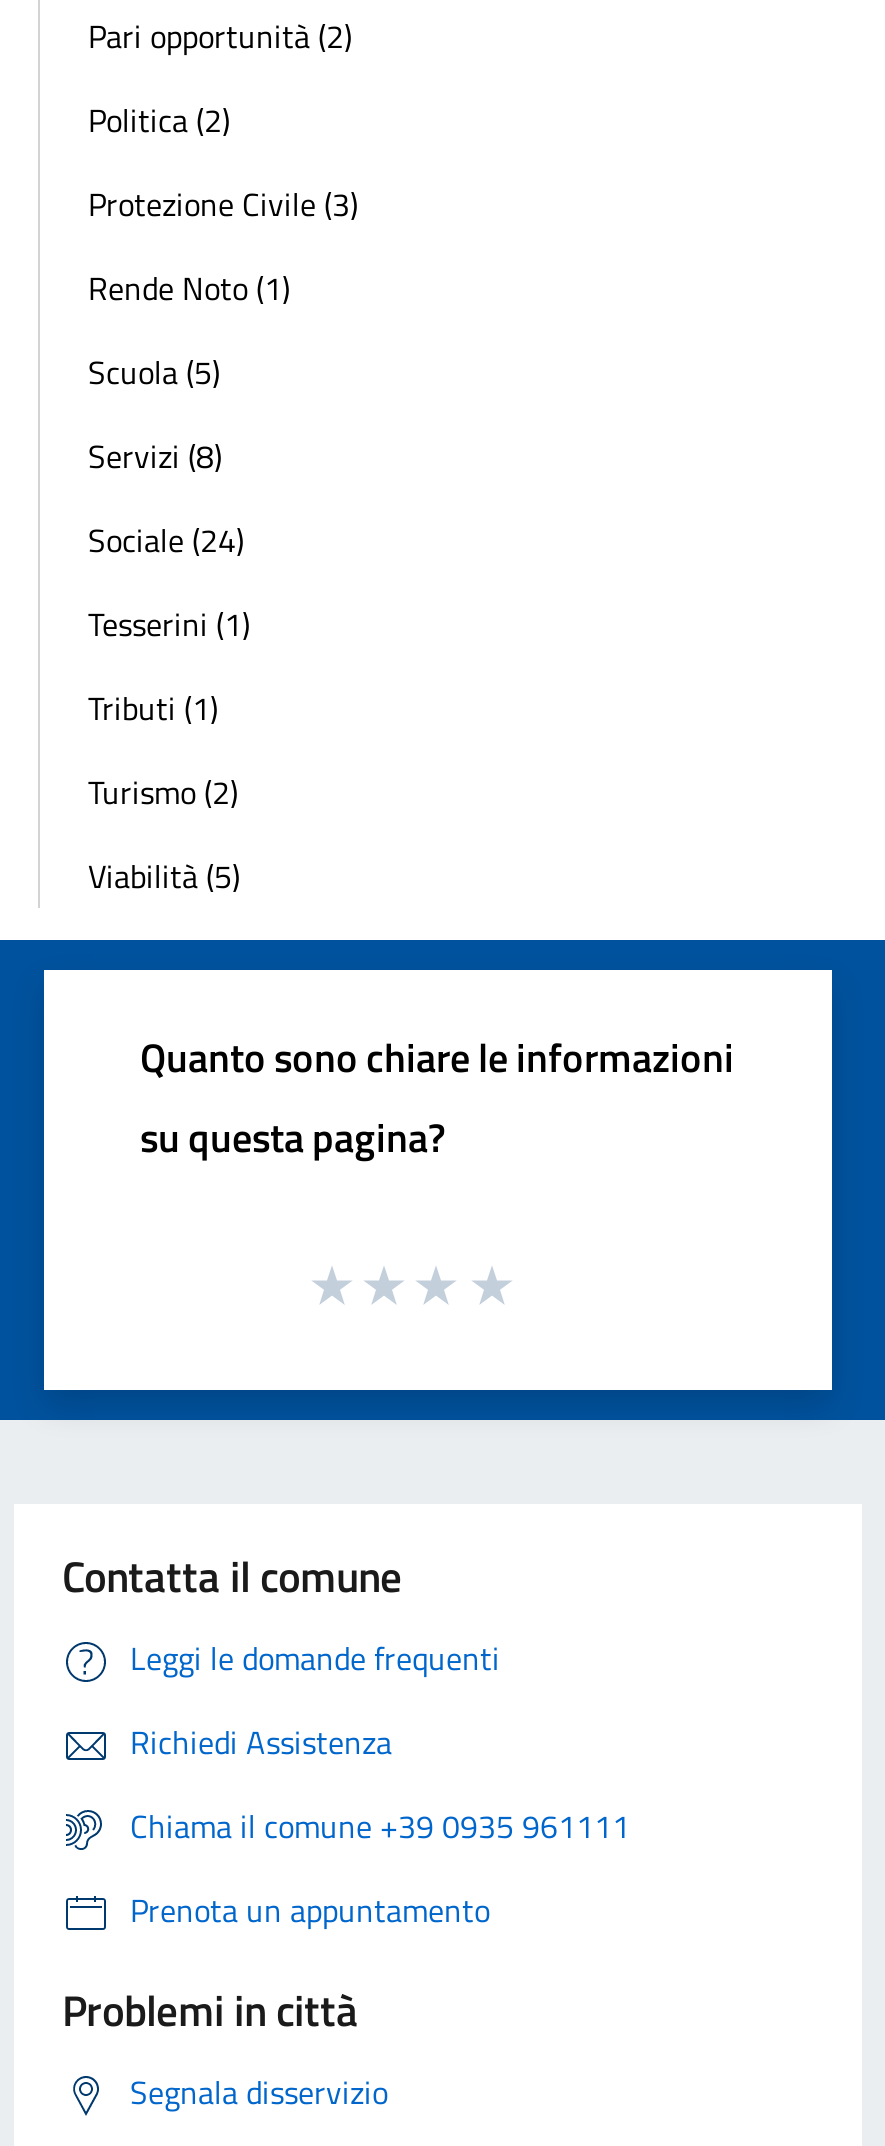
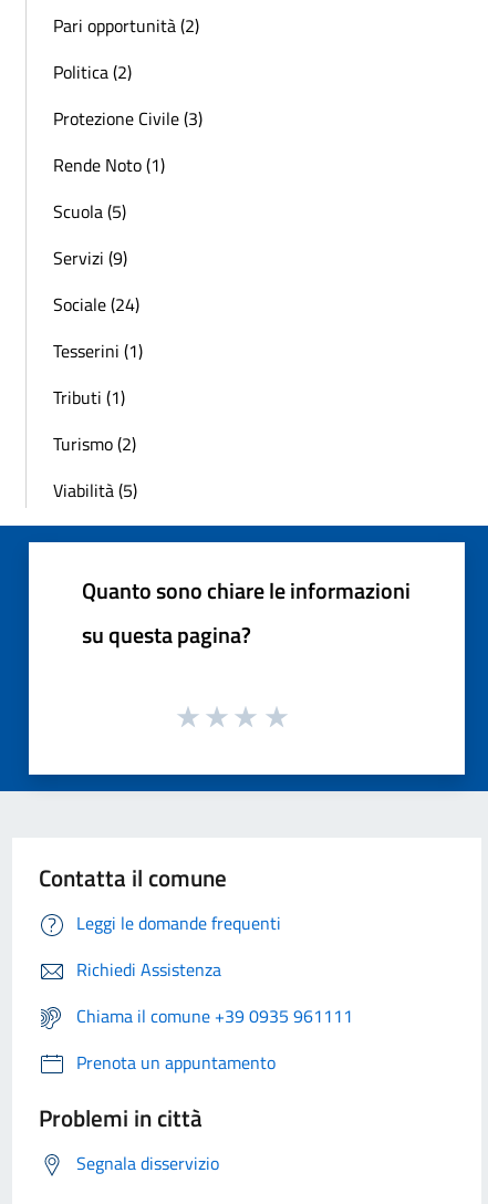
- Servizi (8)
+ Servizi (9)
